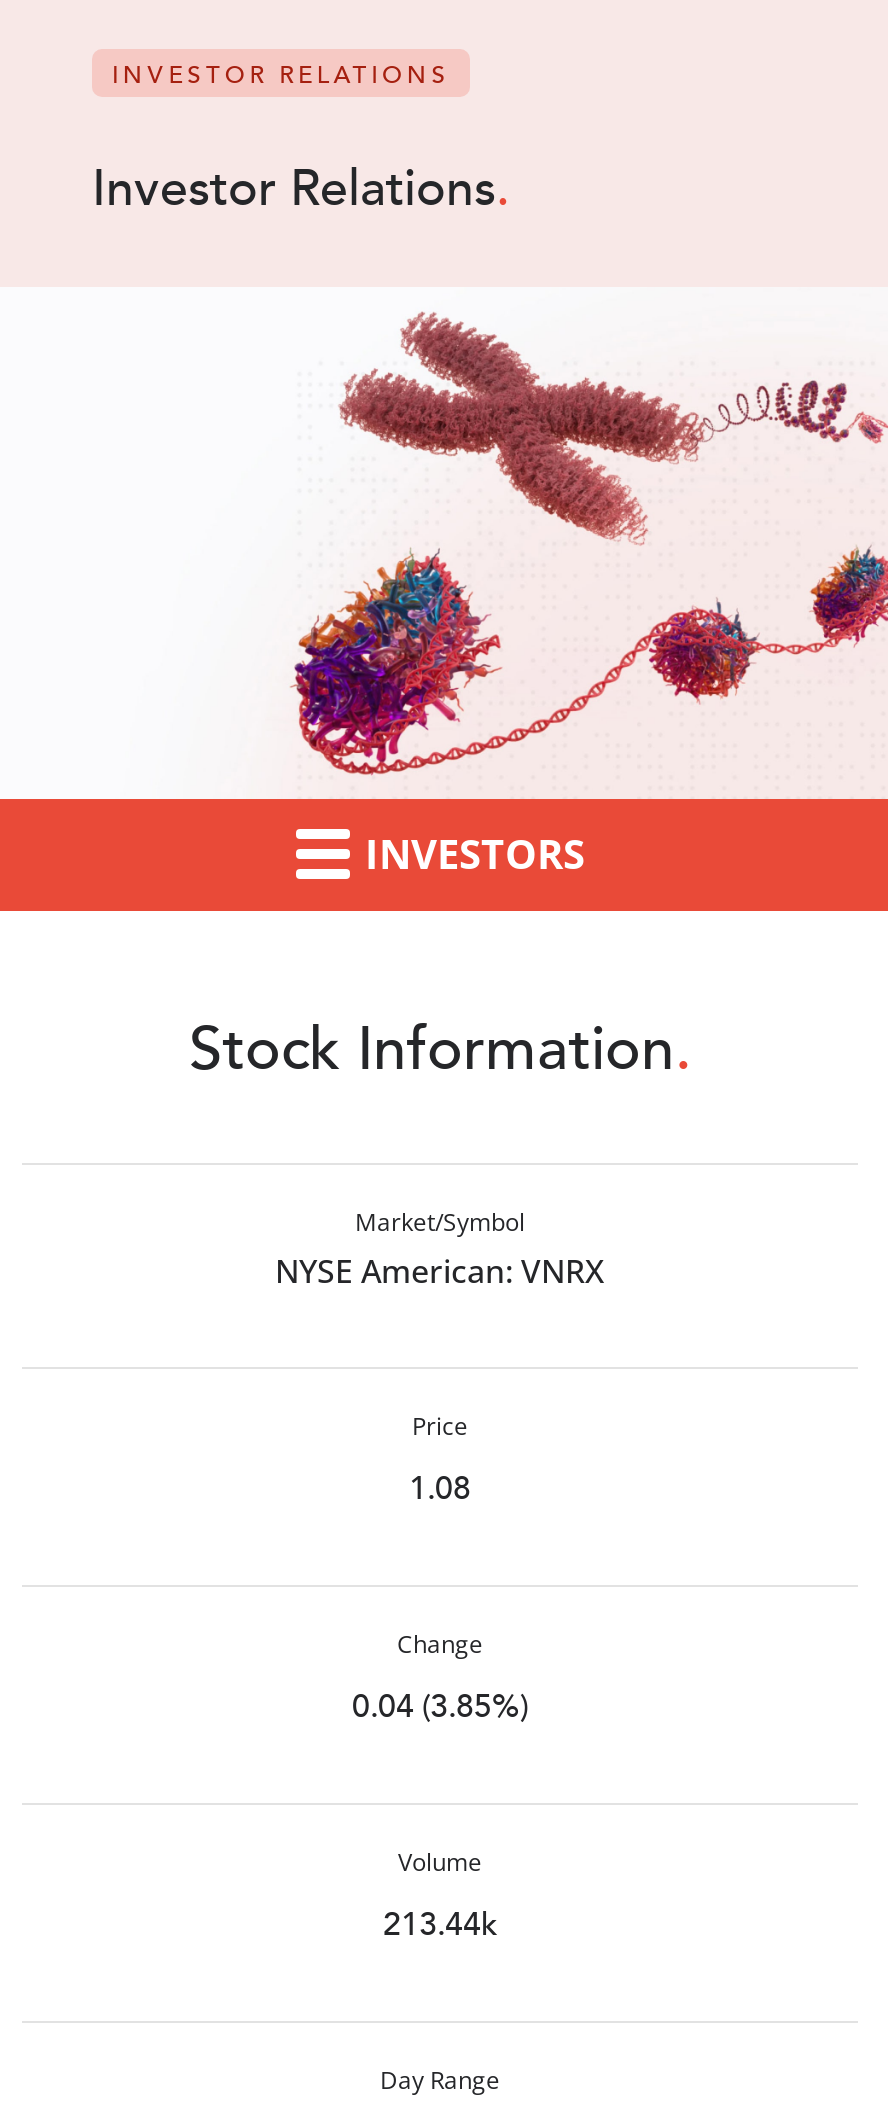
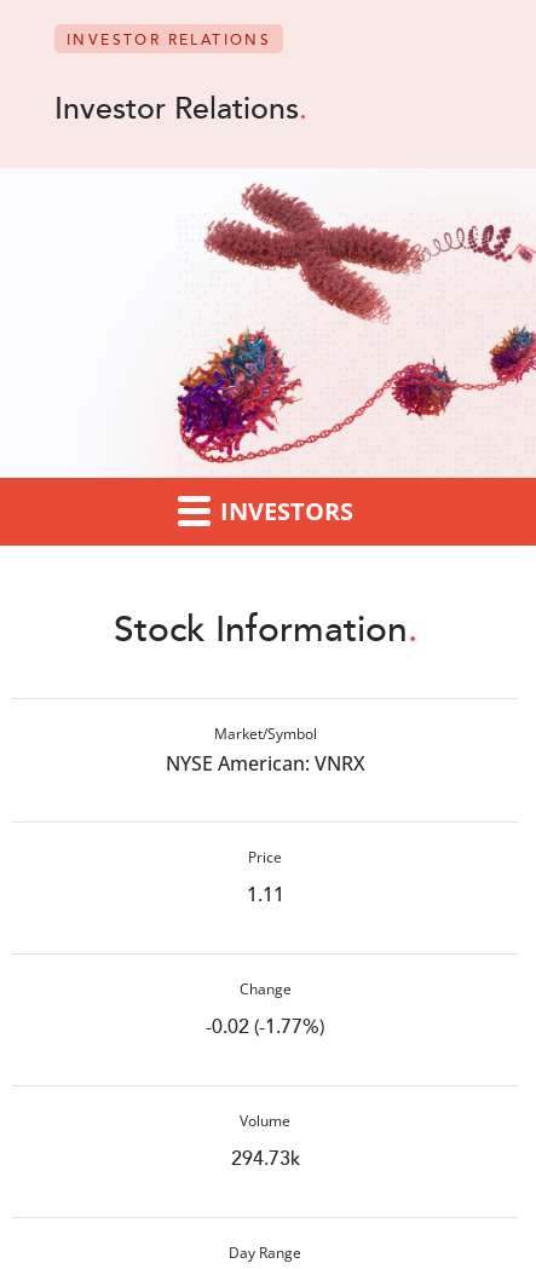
- 1.08
+ 1.11

- 0.04 (3.85%)
+ -0.02 (-1.77%)

- 213.44k
+ 294.73k
